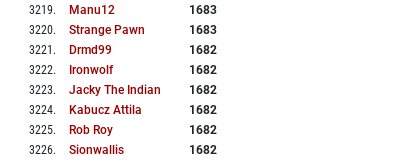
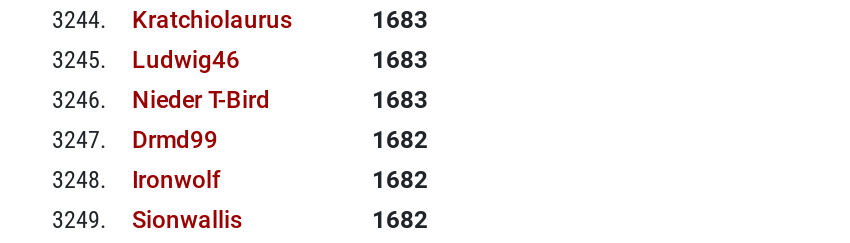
- 3219.
- Manu12
+ 3244.
+ Kratchiolaurus

- 3220.
- Strange Pawn
+ 3245.
+ Ludwig46

- 3221.
+ 3246.
+ Nieder T-Bird
+ 1683
+ 3247.

moved down: Drmd99 | 1682 | Ironwolf | 1682

- 3222. Ironwolf
+ 3248. Ironwolf

- 3223.
- Jacky The Indian
- 1682
- 3224.
- Kabucz Attila
- 1682
- 3225.
- Rob Roy
- 1682
- 3226.
+ 3249.
